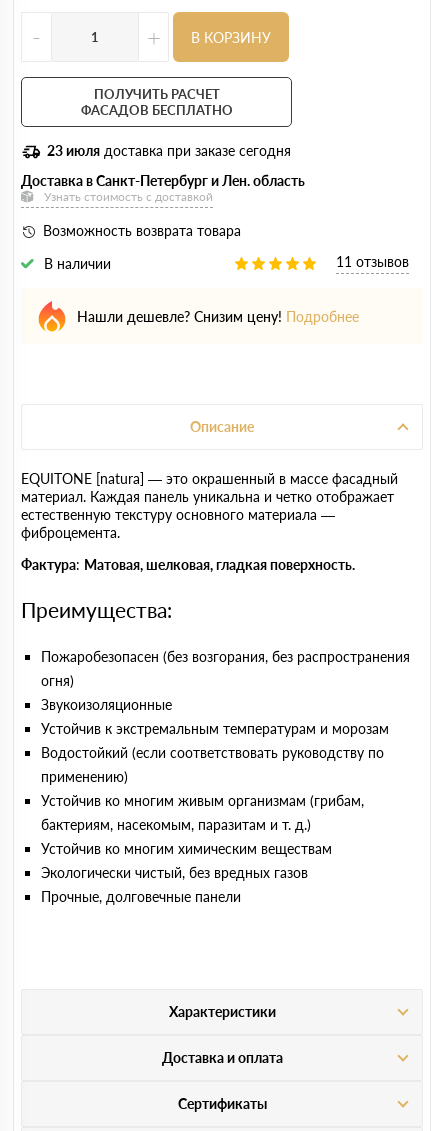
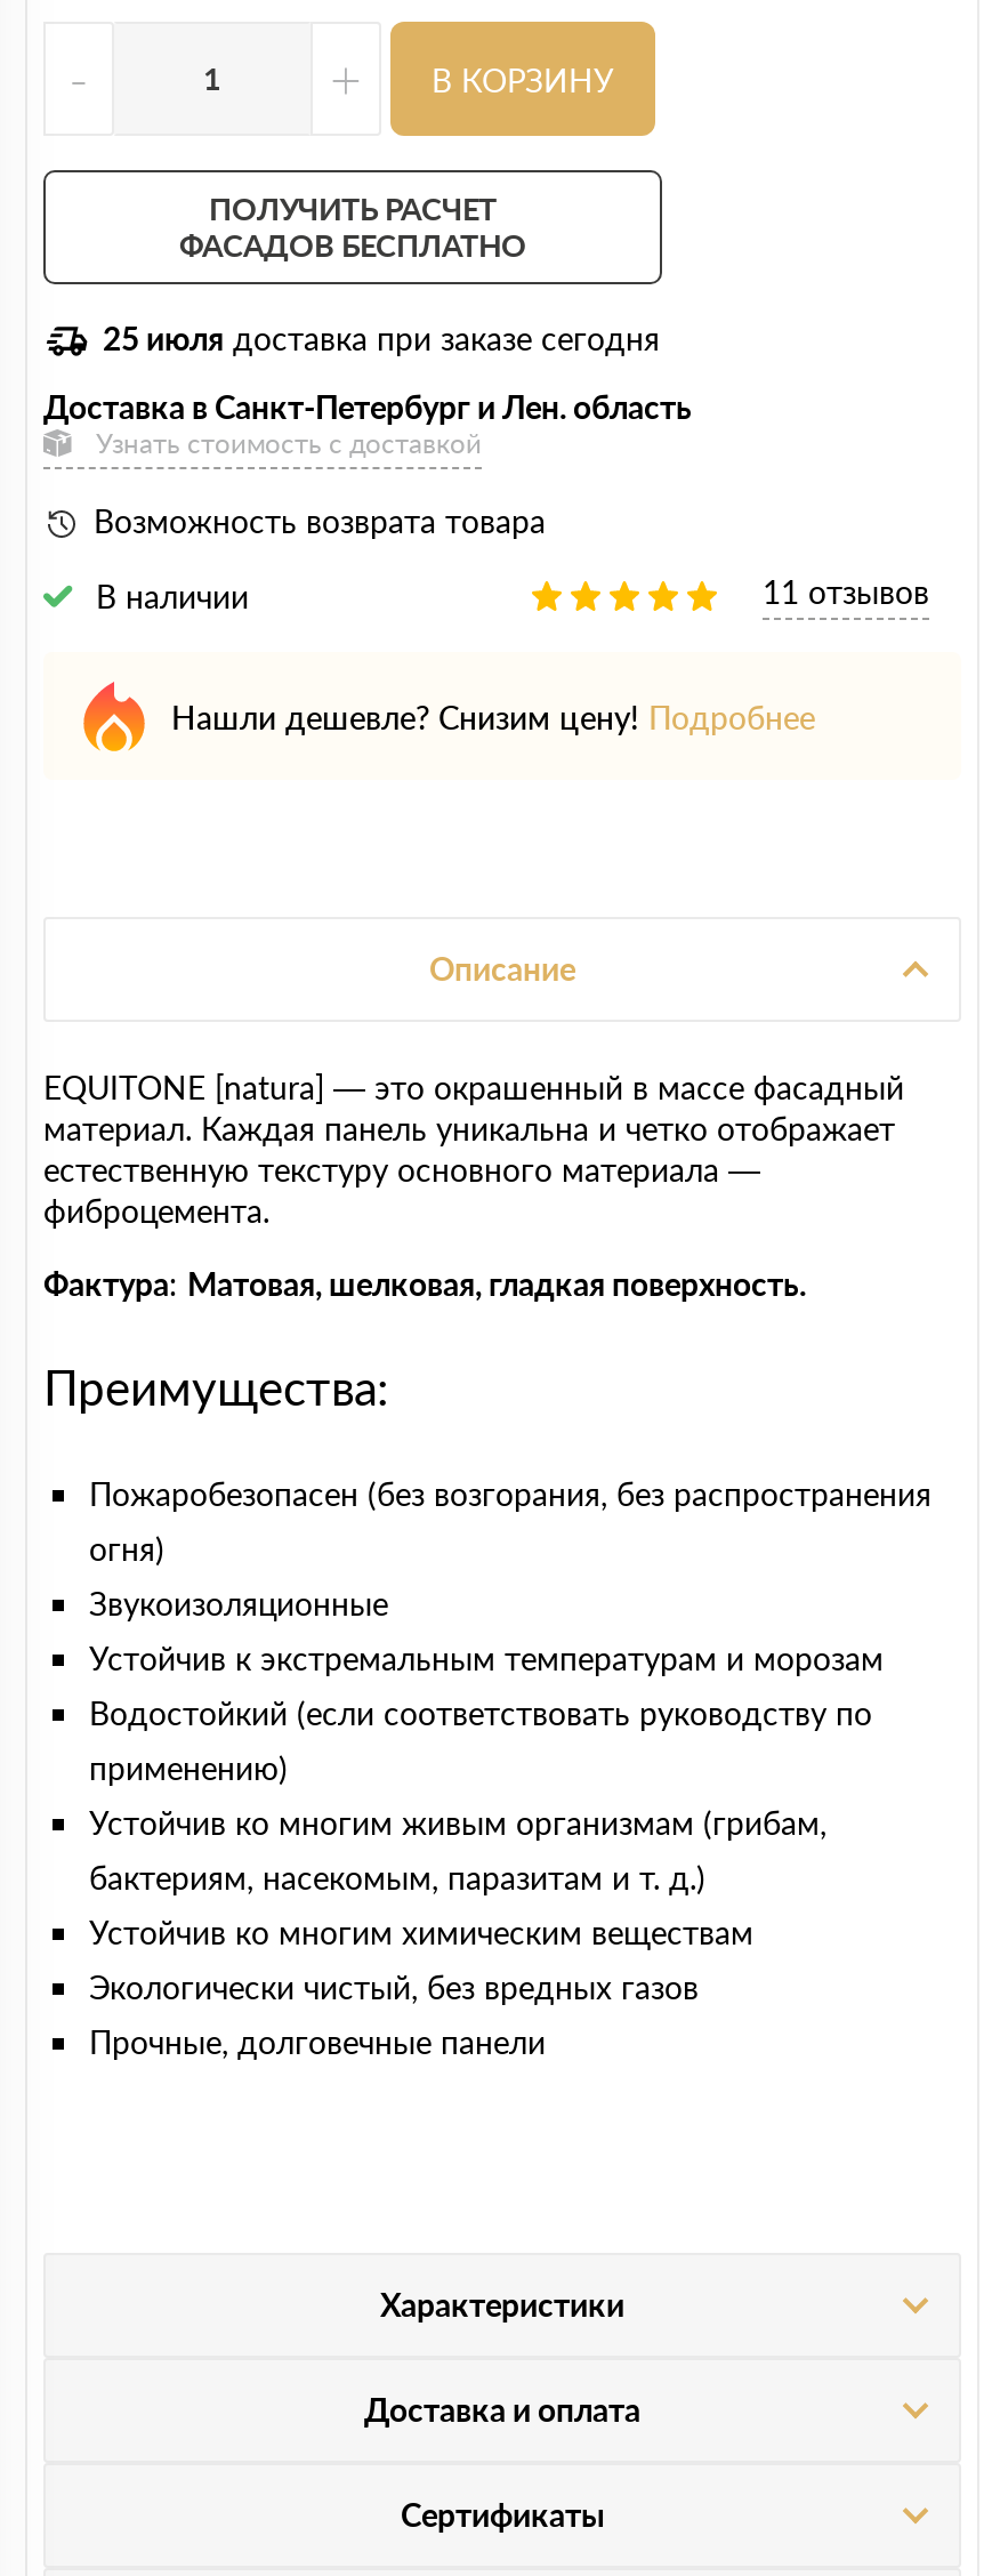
- 23 июля доставка при заказе сегодня
+ 25 июля доставка при заказе сегодня
